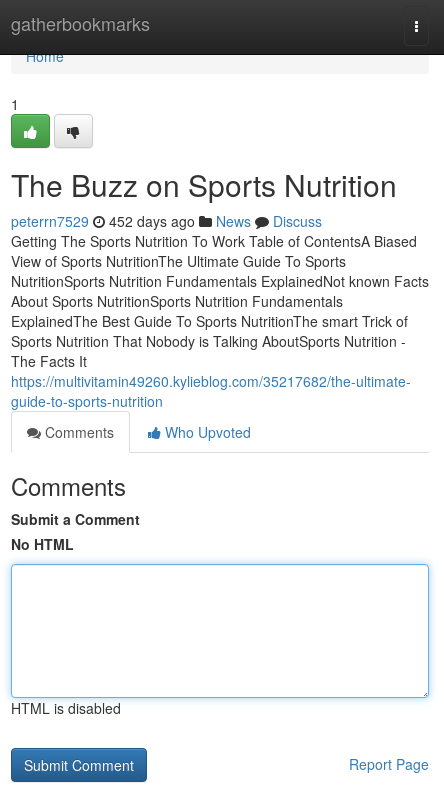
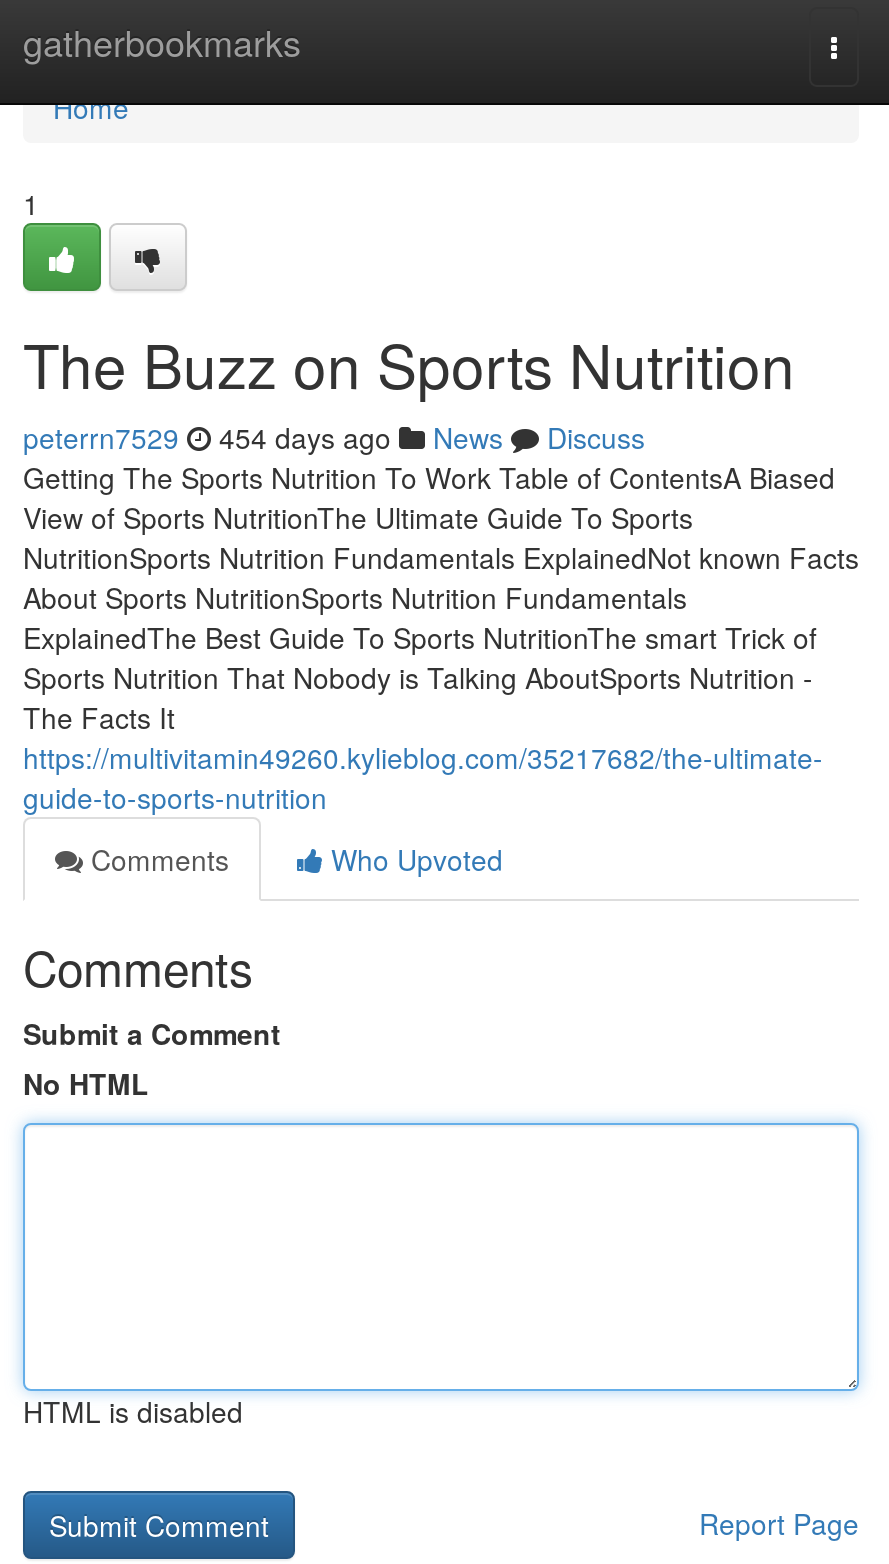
- peterrn7529 452 days ago News Discuss
+ peterrn7529 454 days ago News Discuss
